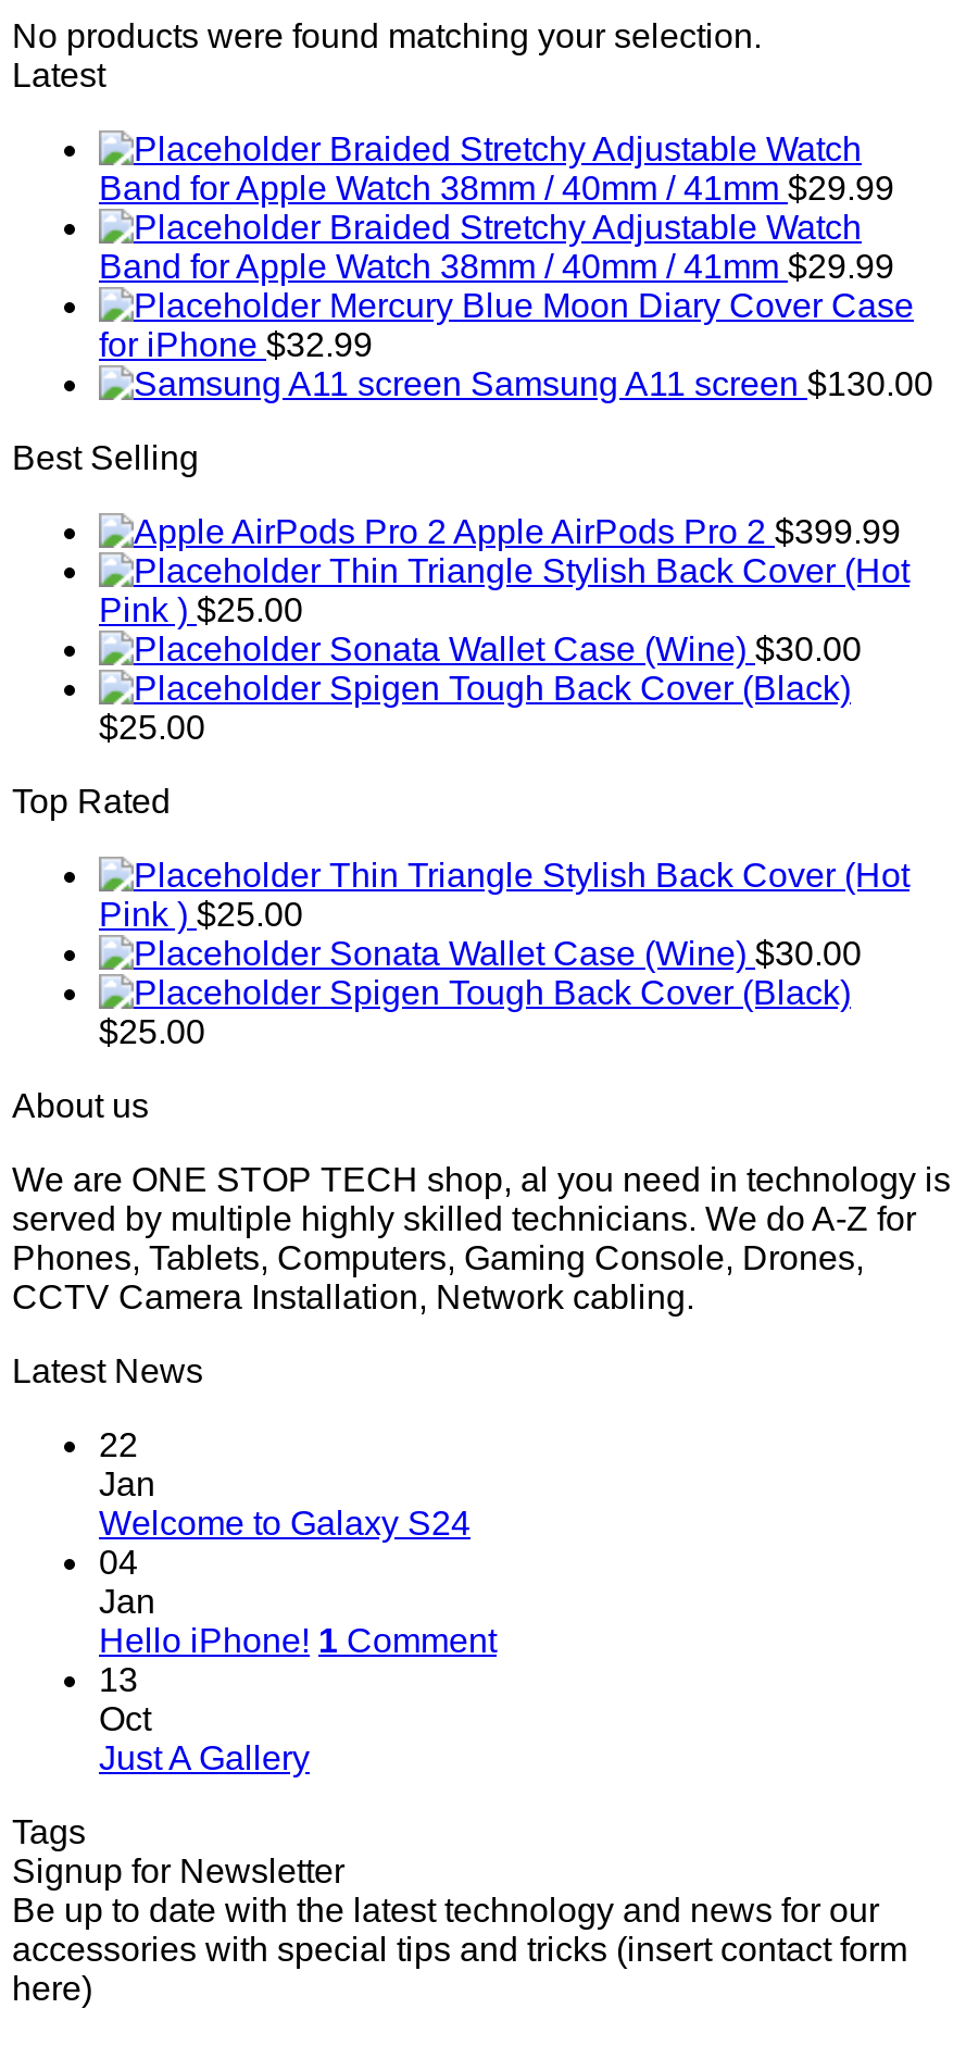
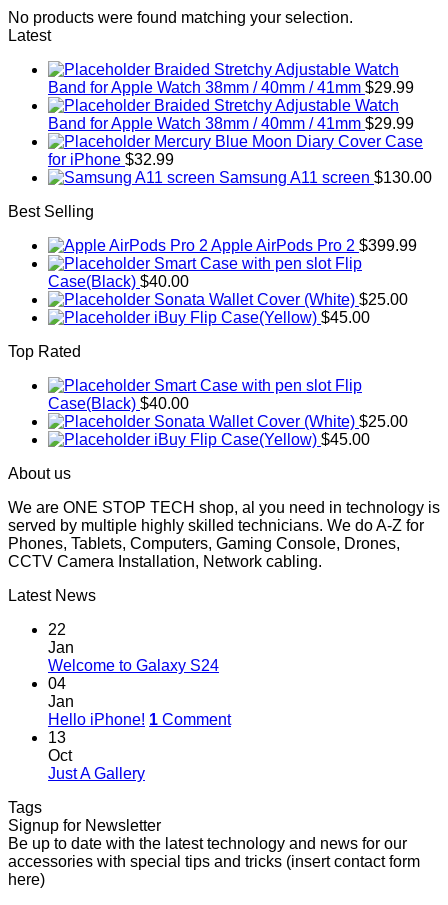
- Thin Triangle Stylish Back Cover (Hot
- Pink ) $25.00
- Sonata Wallet Case (Wine) $30.00
- Spigen Tough Back Cover (Black)
- $25.00
+ Smart Case with pen slot Flip
+ Case(Black) $40.00
+ Sonata Wallet Cover (White) $25.00
+ iBuy Flip Case(Yellow) $45.00

- Thin Triangle Stylish Back Cover (Hot
- Pink ) $25.00
- Sonata Wallet Case (Wine) $30.00
- Spigen Tough Back Cover (Black)
- $25.00
+ Smart Case with pen slot Flip
+ Case(Black) $40.00
+ Sonata Wallet Cover (White) $25.00
+ iBuy Flip Case(Yellow) $45.00
